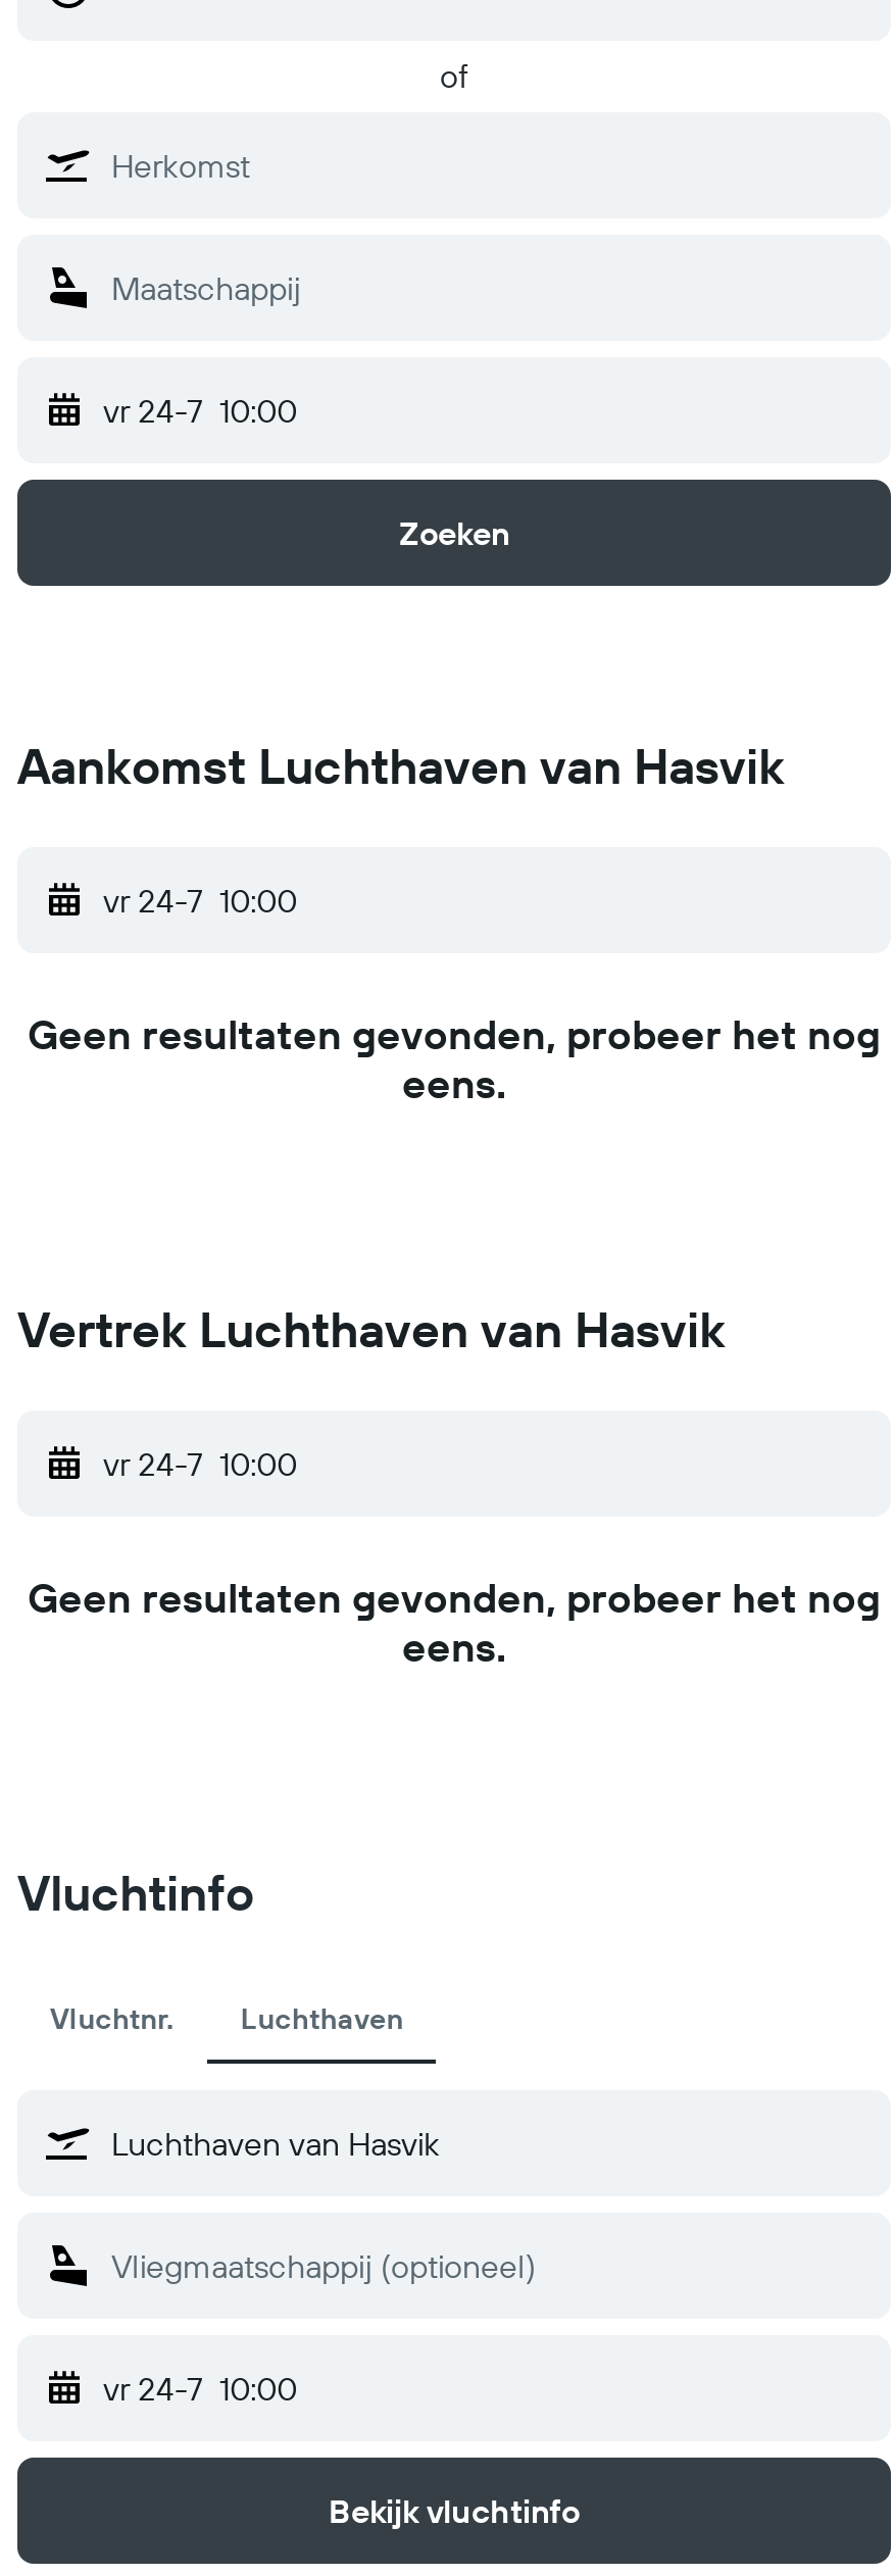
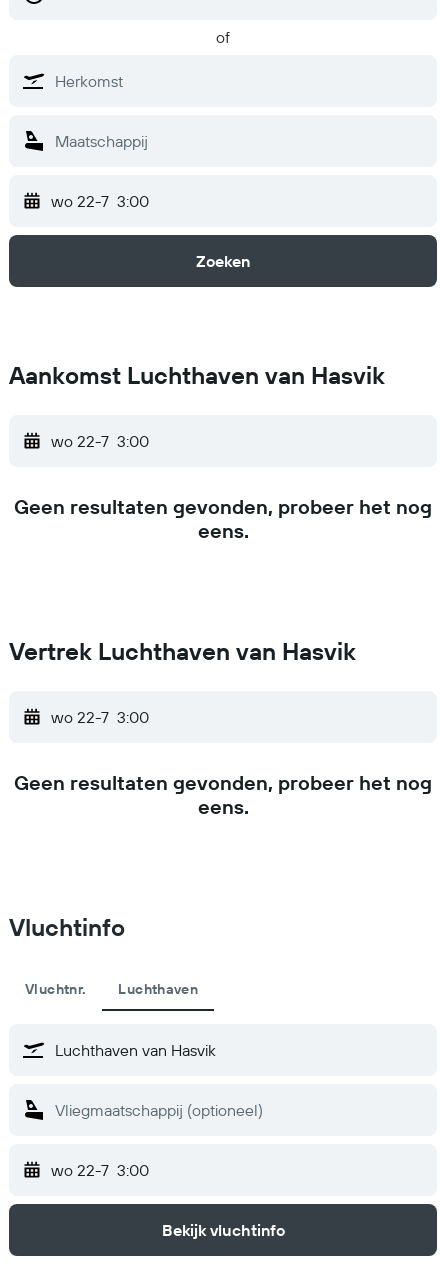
- vr 24-7 10:00
+ wo 22-7 3:00

- vr 24-7 10:00
+ wo 22-7 3:00

- vr 24-7 10:00
+ wo 22-7 3:00

- vr 24-7 10:00
+ wo 22-7 3:00
